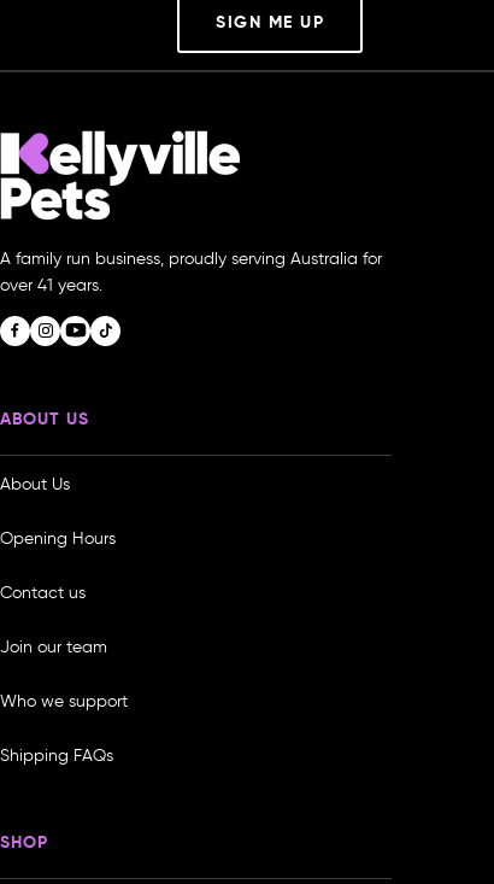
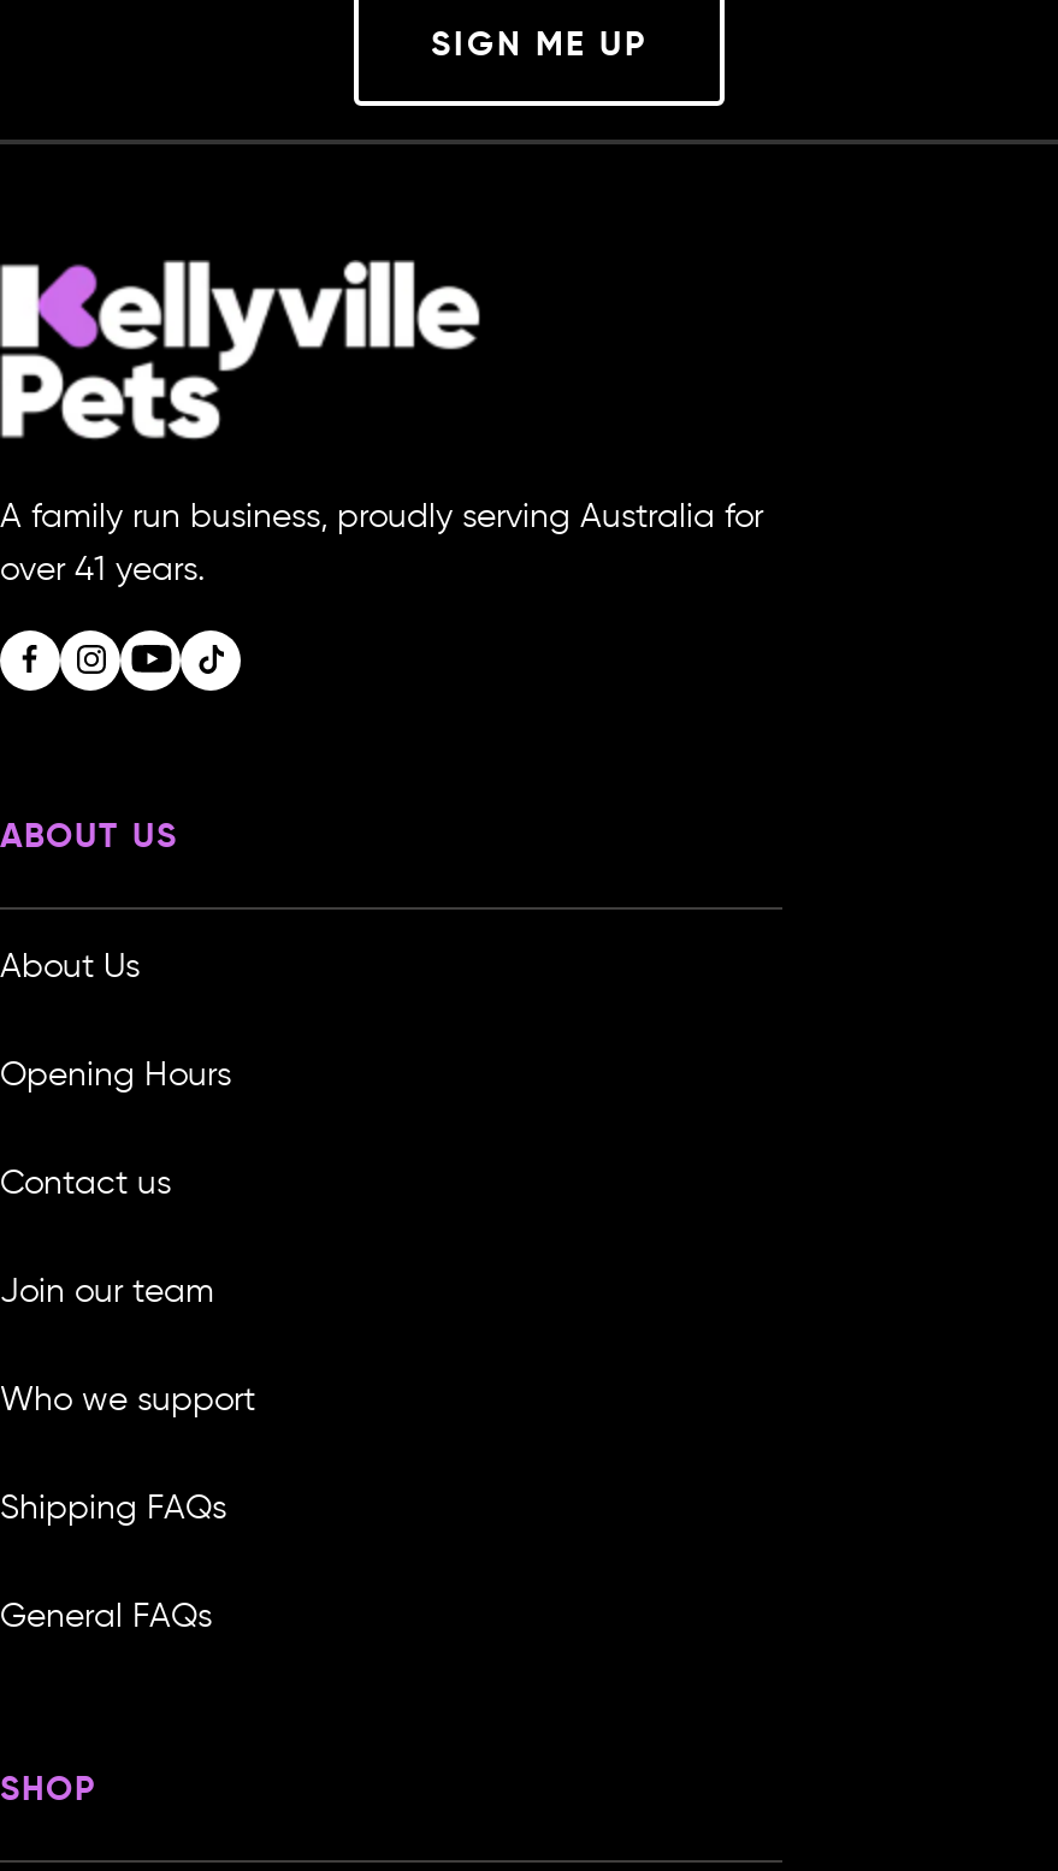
+ General FAQs
